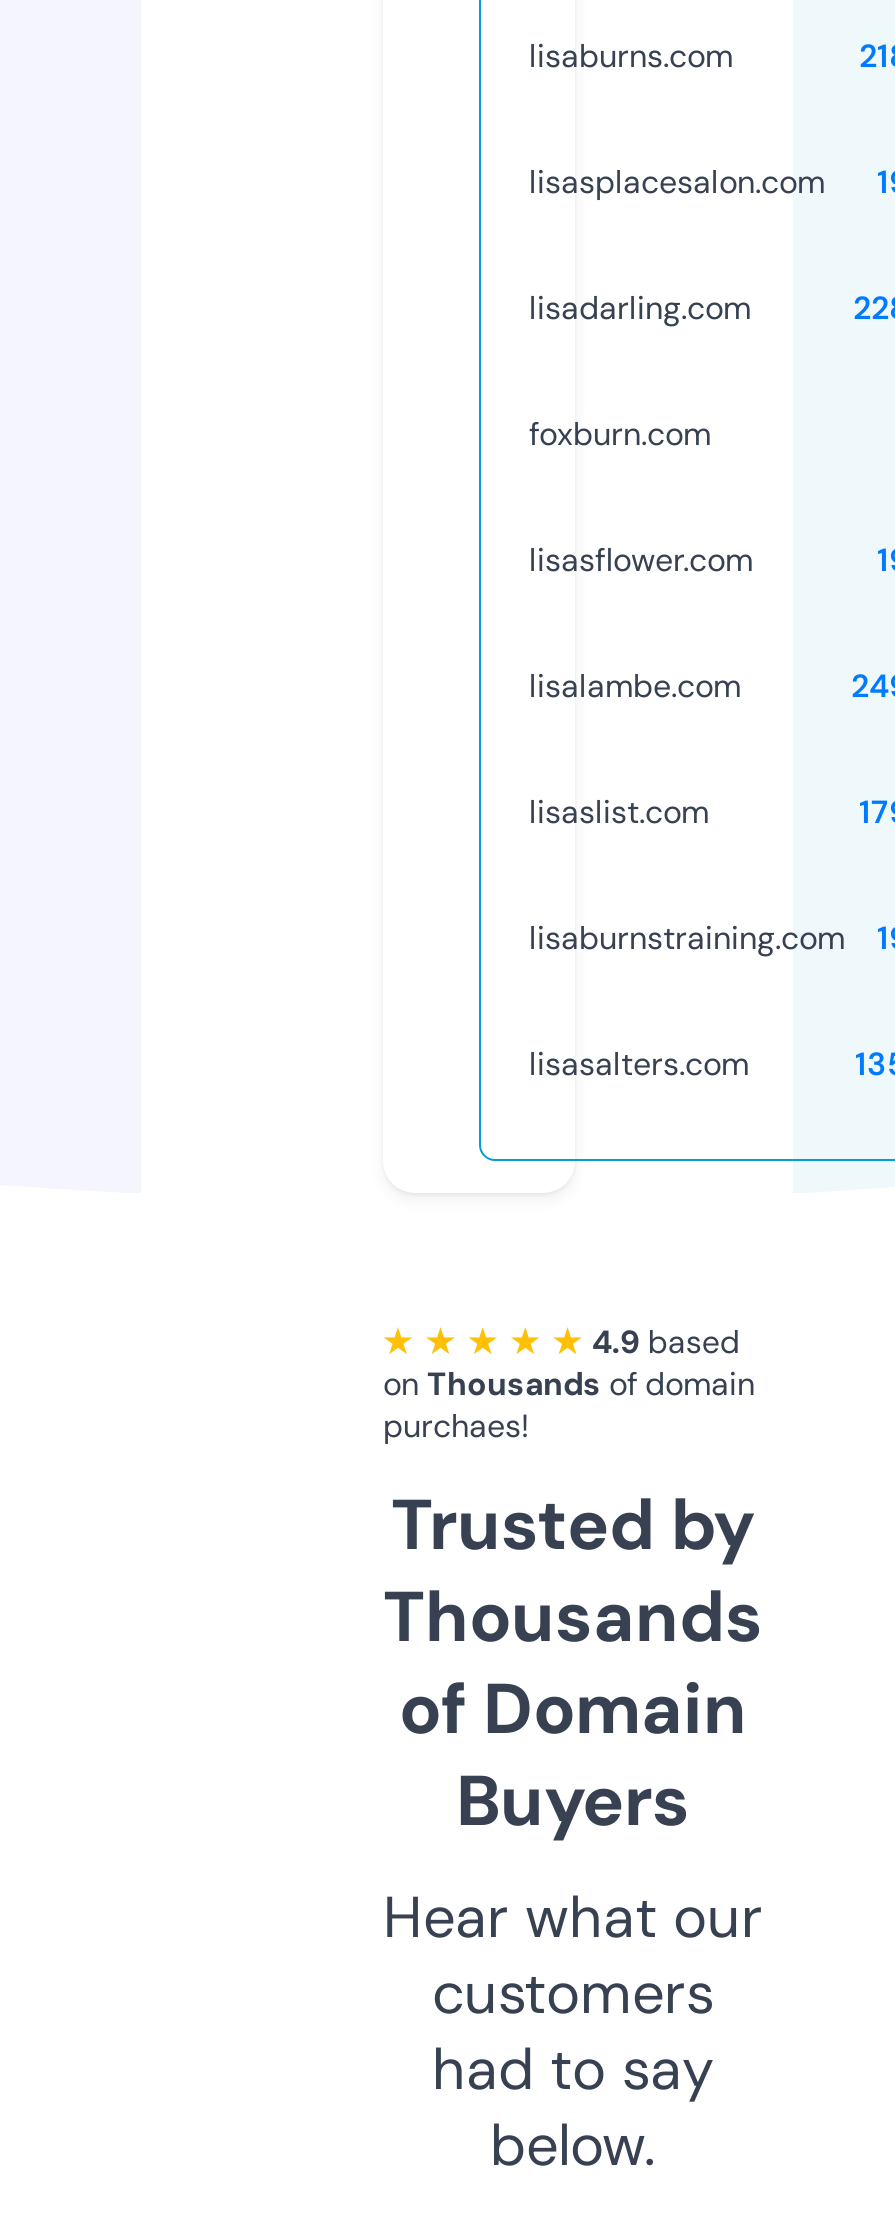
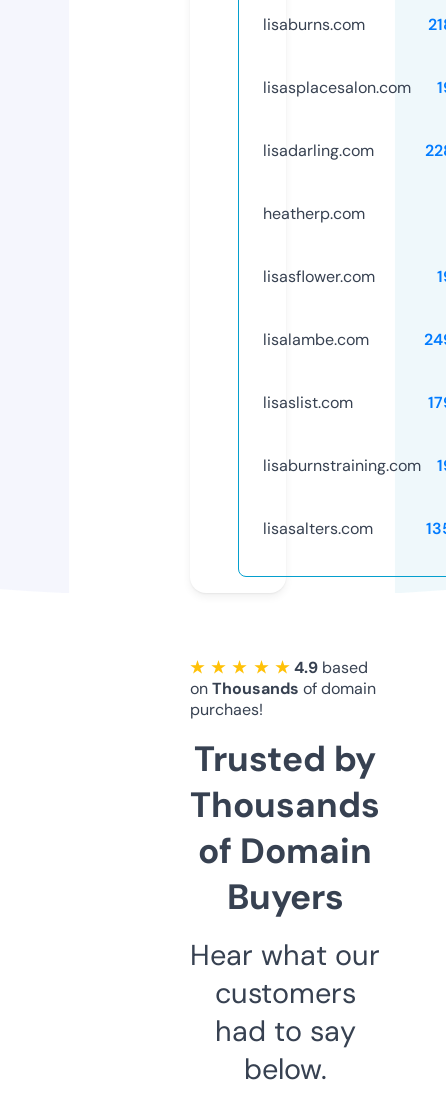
- foxburn.com
+ heatherp.com
